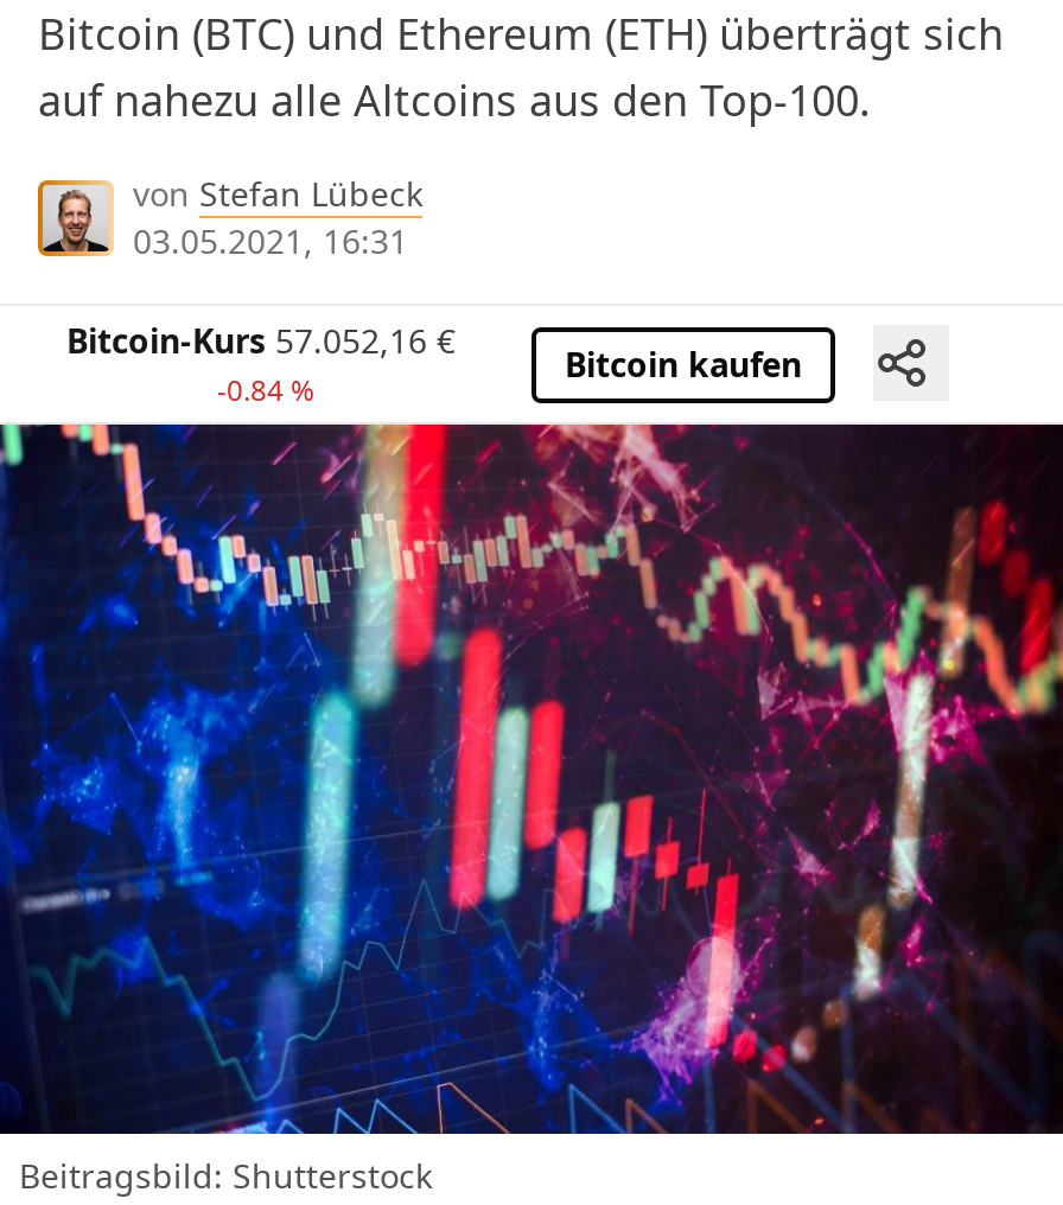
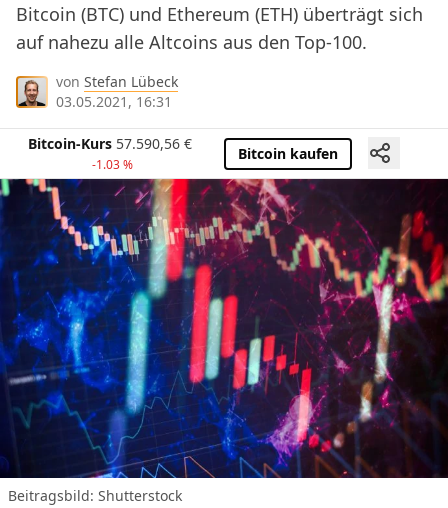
- Bitcoin-Kurs 57.052,16 €
+ Bitcoin-Kurs 57.590,56 €

- -0.84 %
+ -1.03 %
